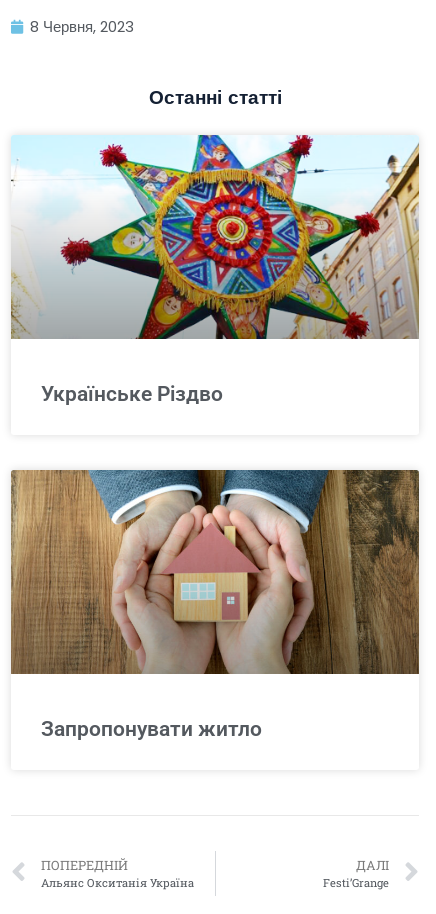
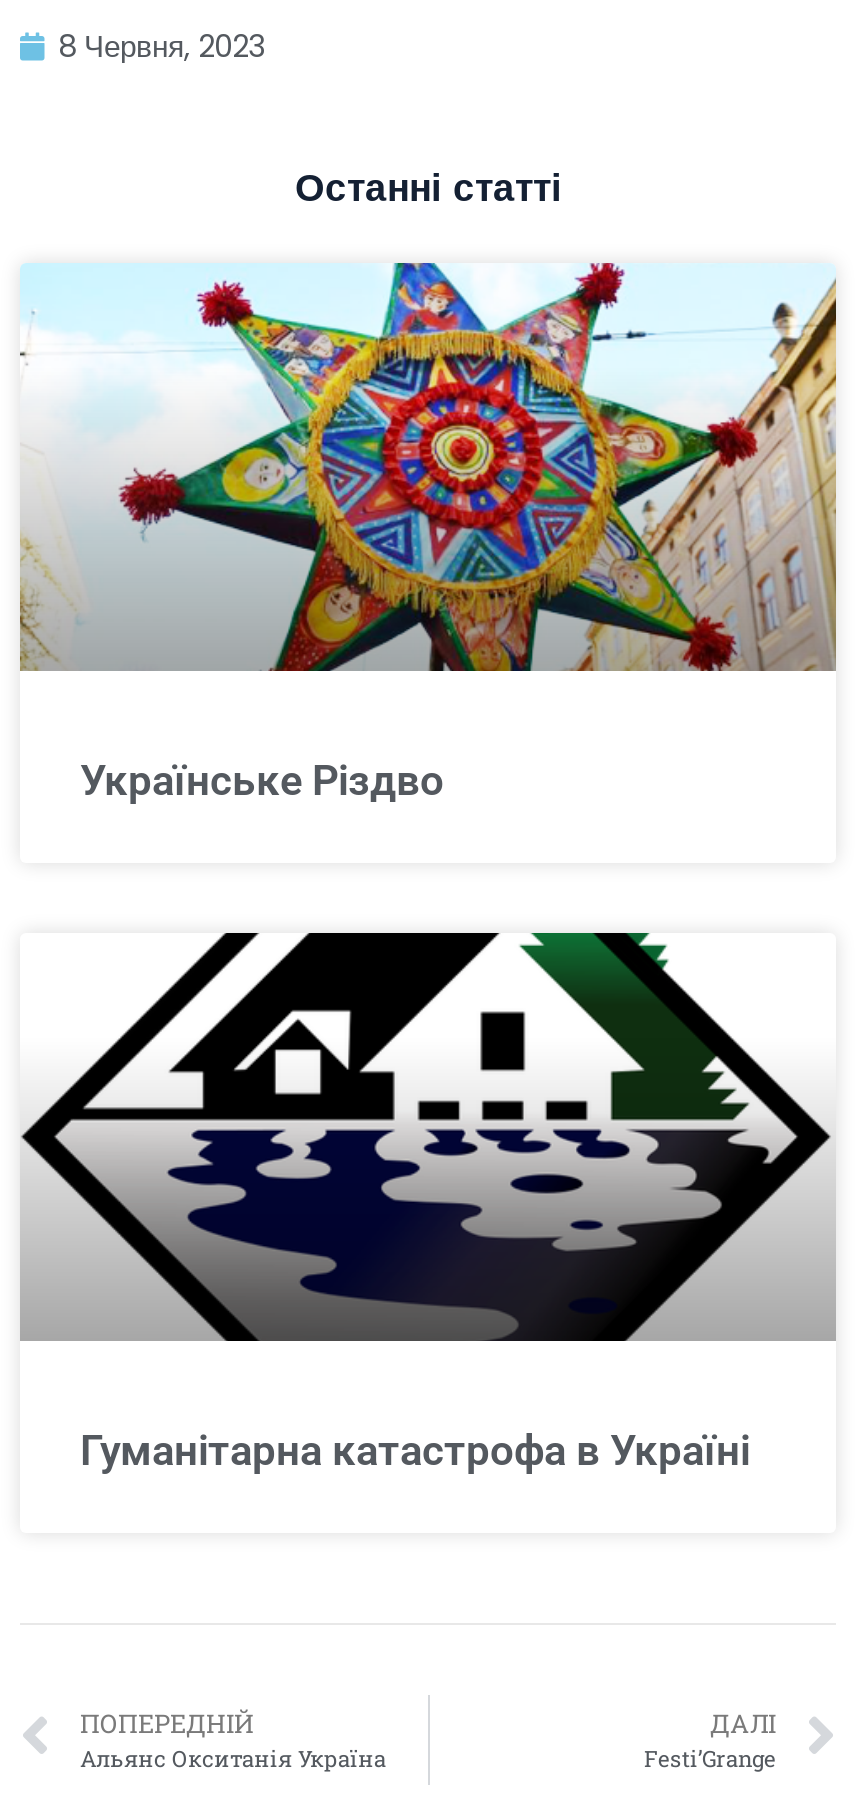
- [image]
+ [image]

- Запропонувати житло
+ Гуманітарна катастрофа в Україні
